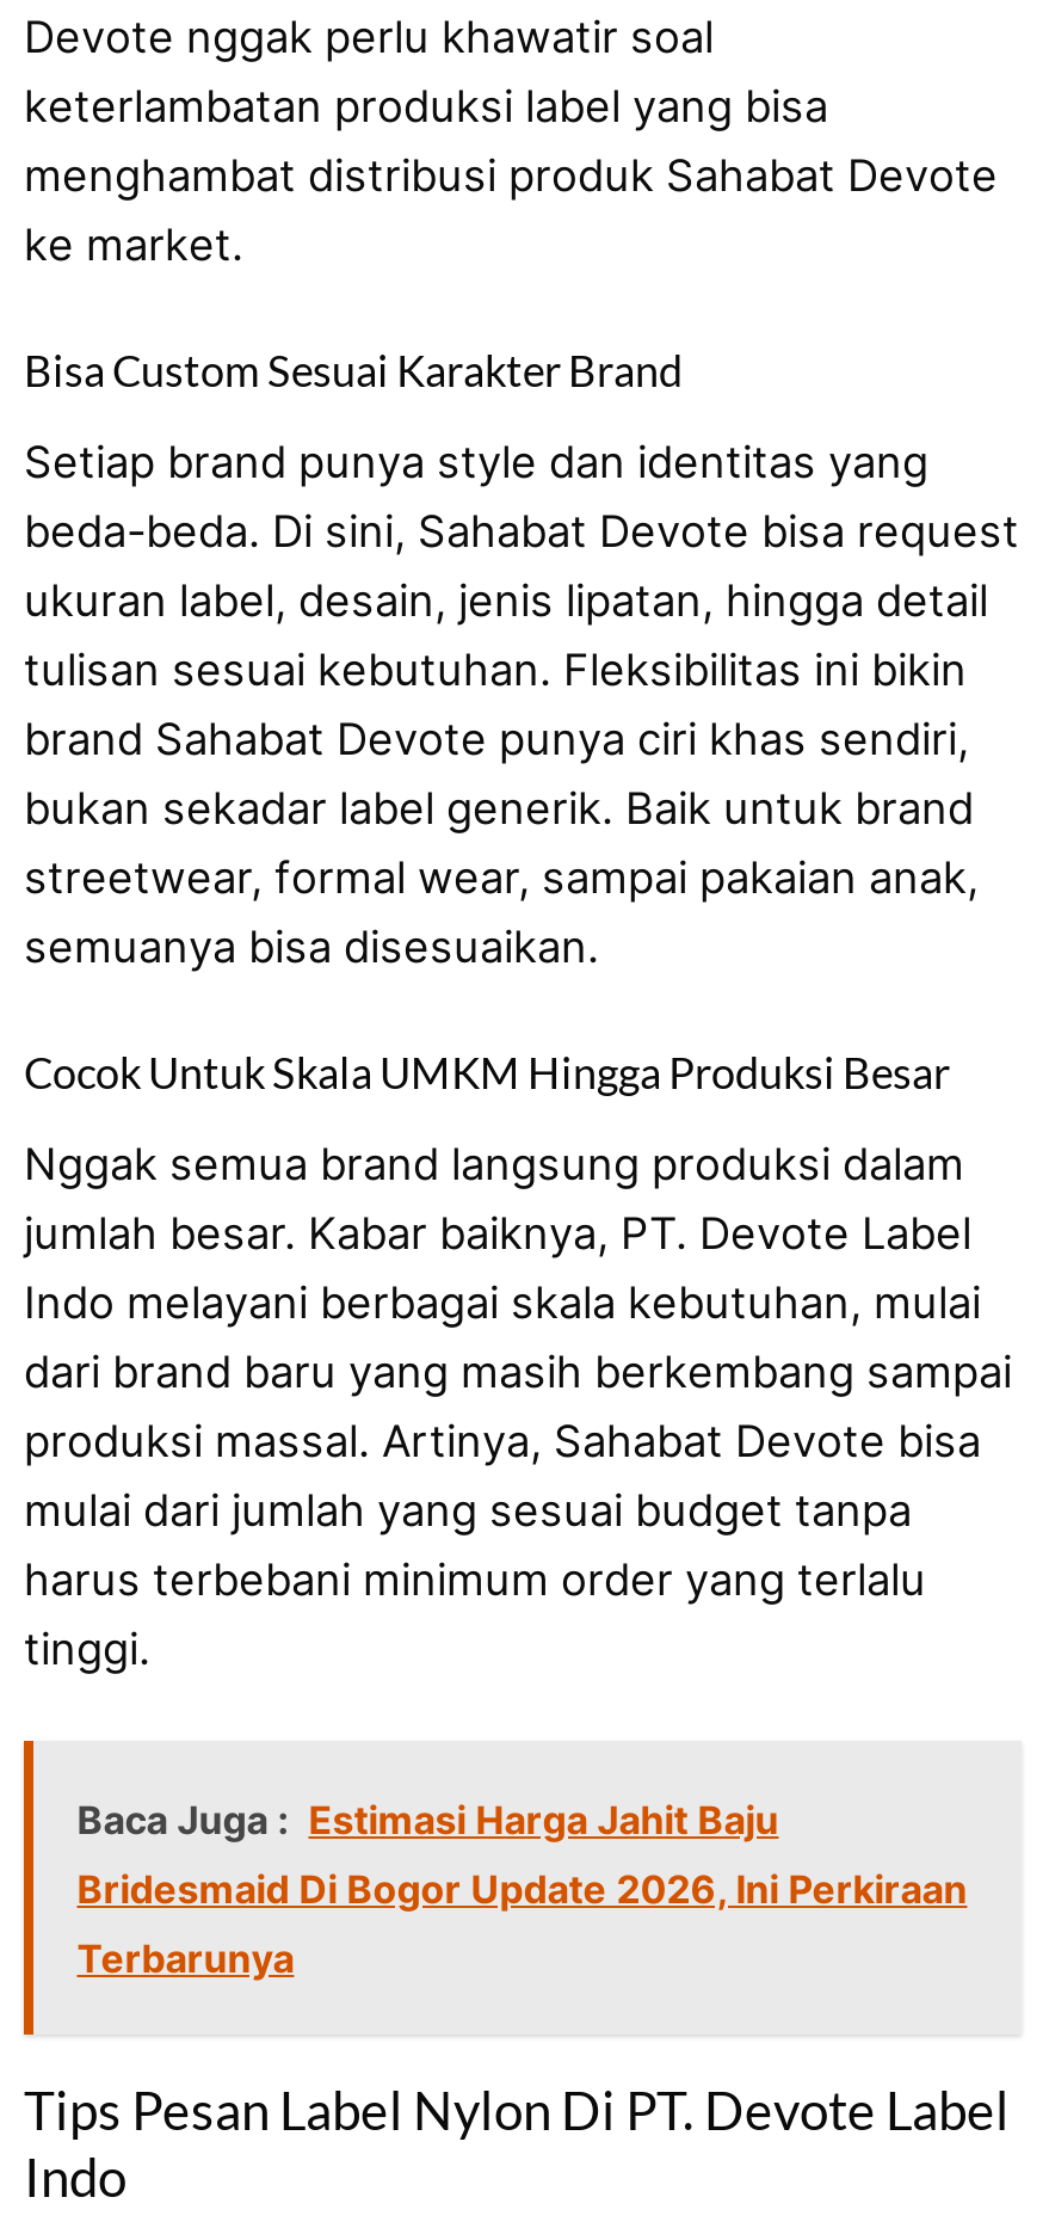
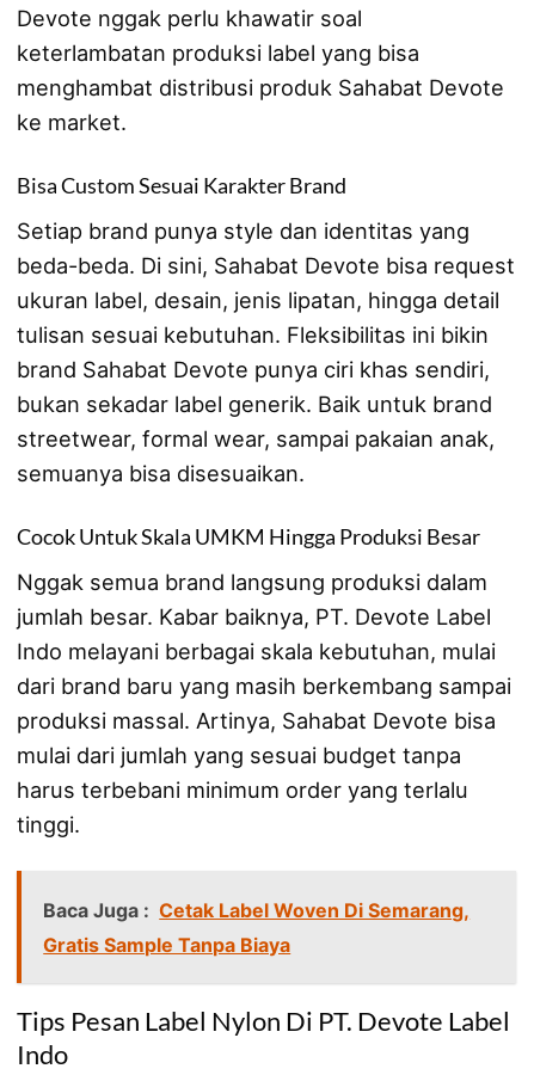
- Baca Juga : Estimasi Harga Jahit Baju
- Bridesmaid Di Bogor Update 2026, Ini Perkiraan
- Terbarunya
+ Baca Juga : Cetak Label Woven Di Semarang,
+ Gratis Sample Tanpa Biaya
